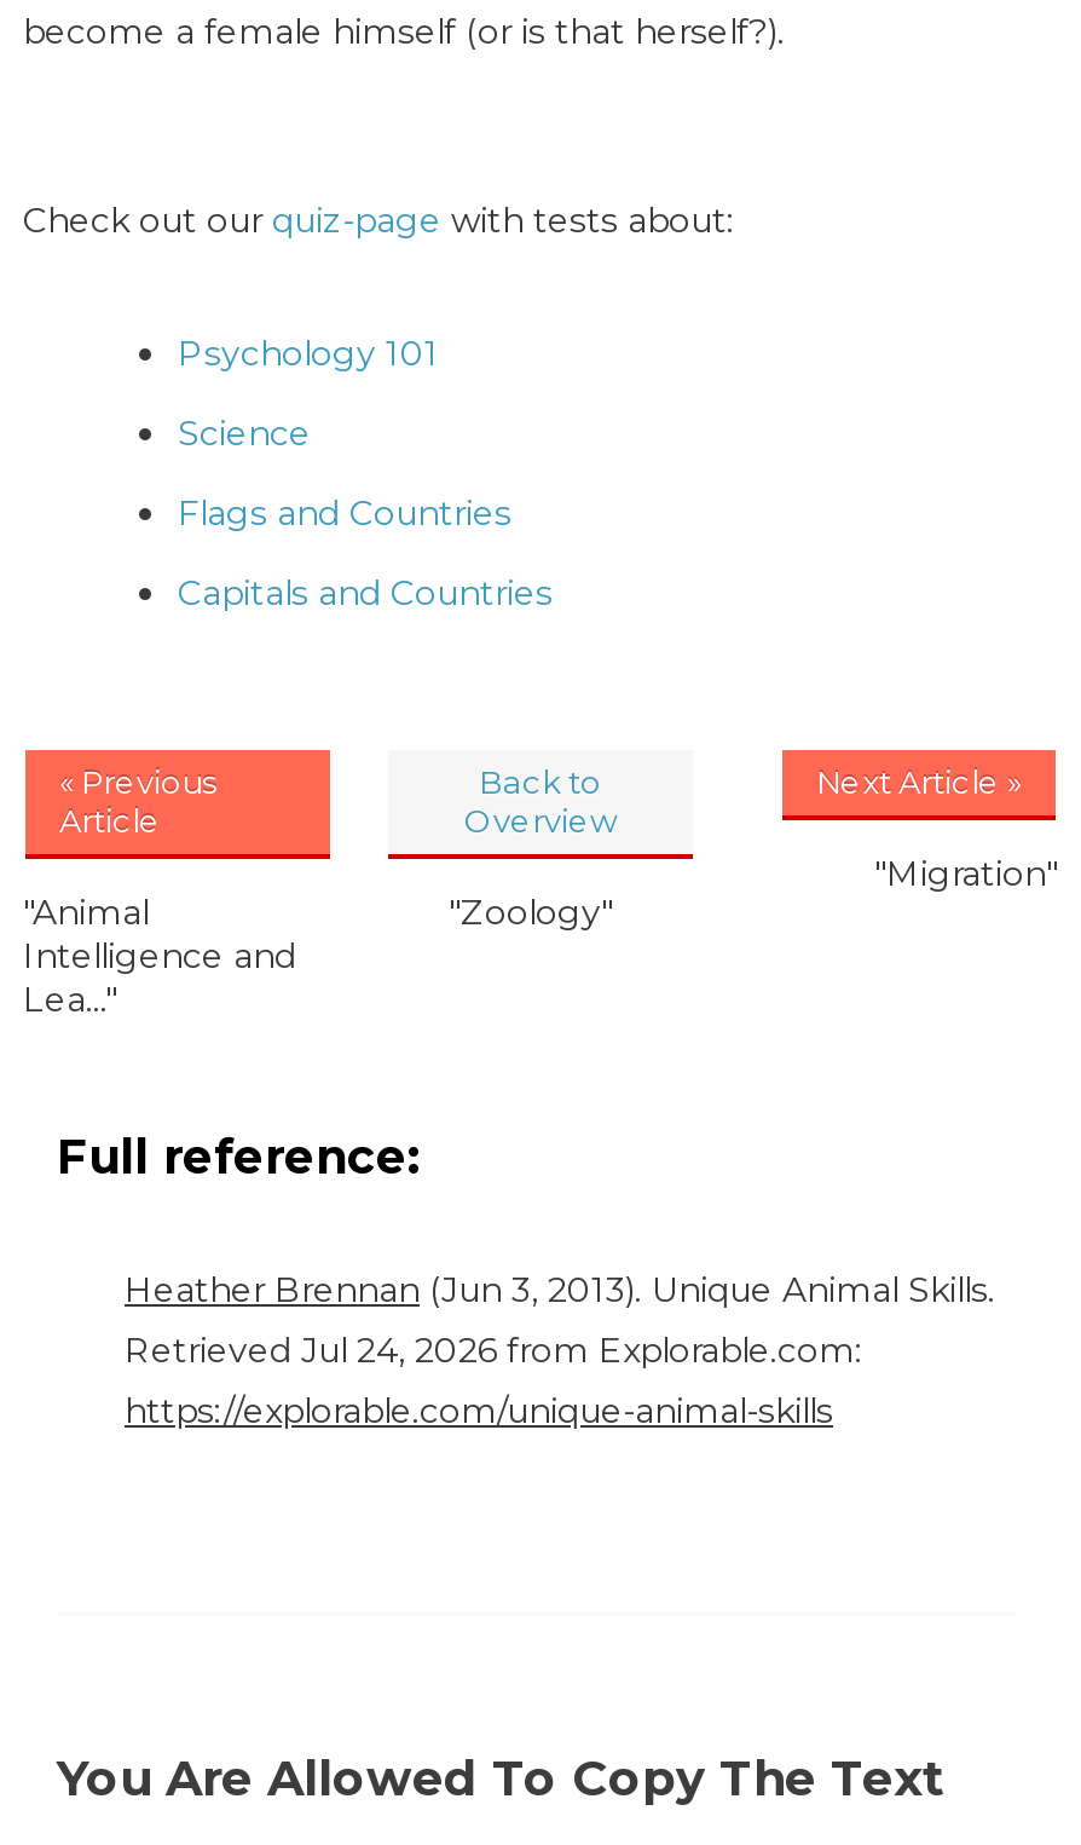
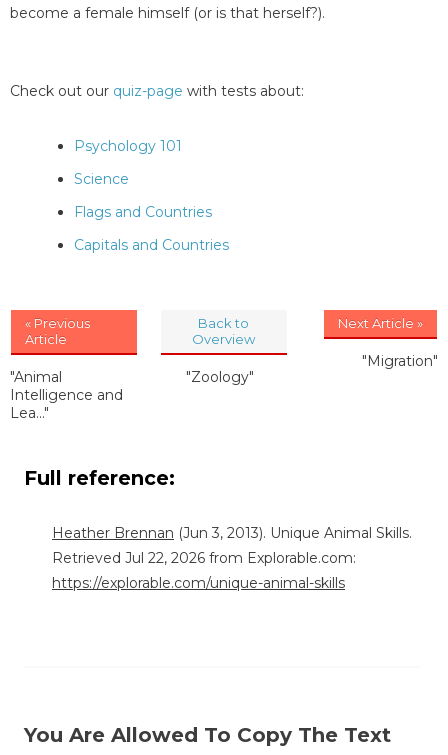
- Retrieved Jul 24, 2026 from Explorable.com:
+ Retrieved Jul 22, 2026 from Explorable.com:
